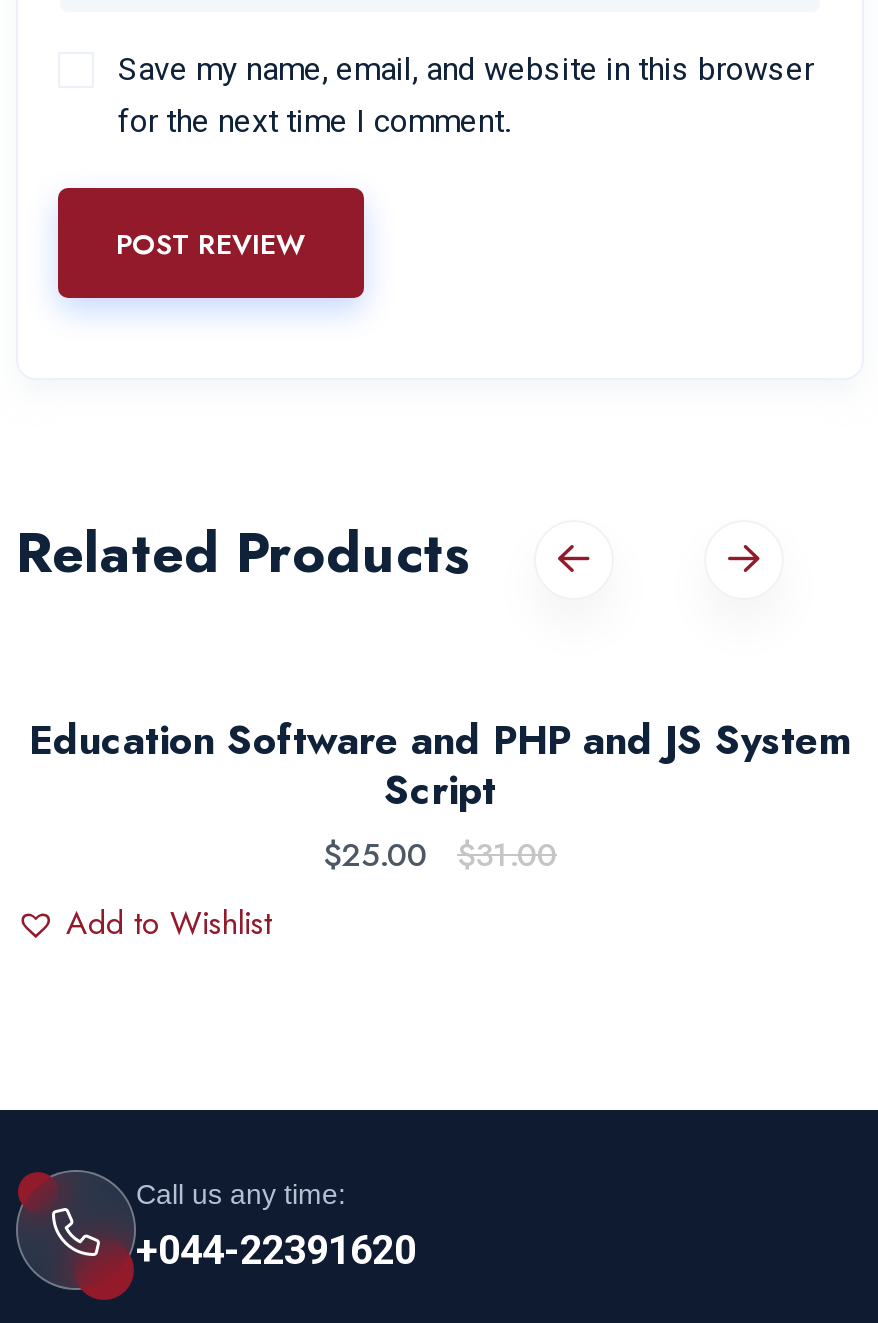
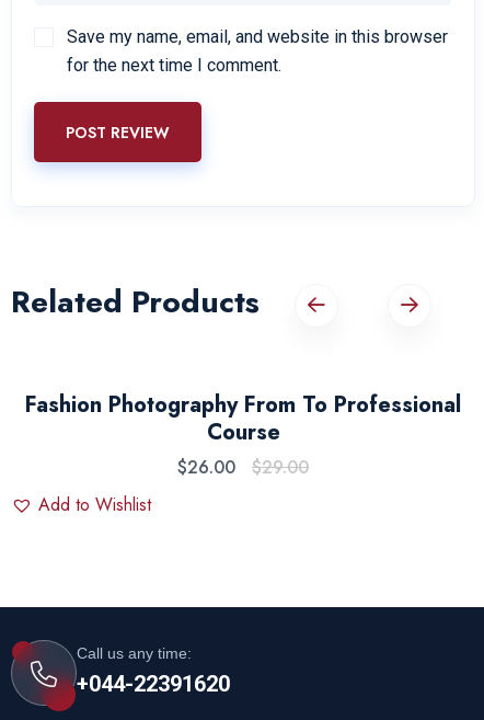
- Education Software and PHP and JS System
- Script
- $25.00
- $31.00
+ Fashion Photography From To Professional
+ Course
+ $26.00
+ $29.00
